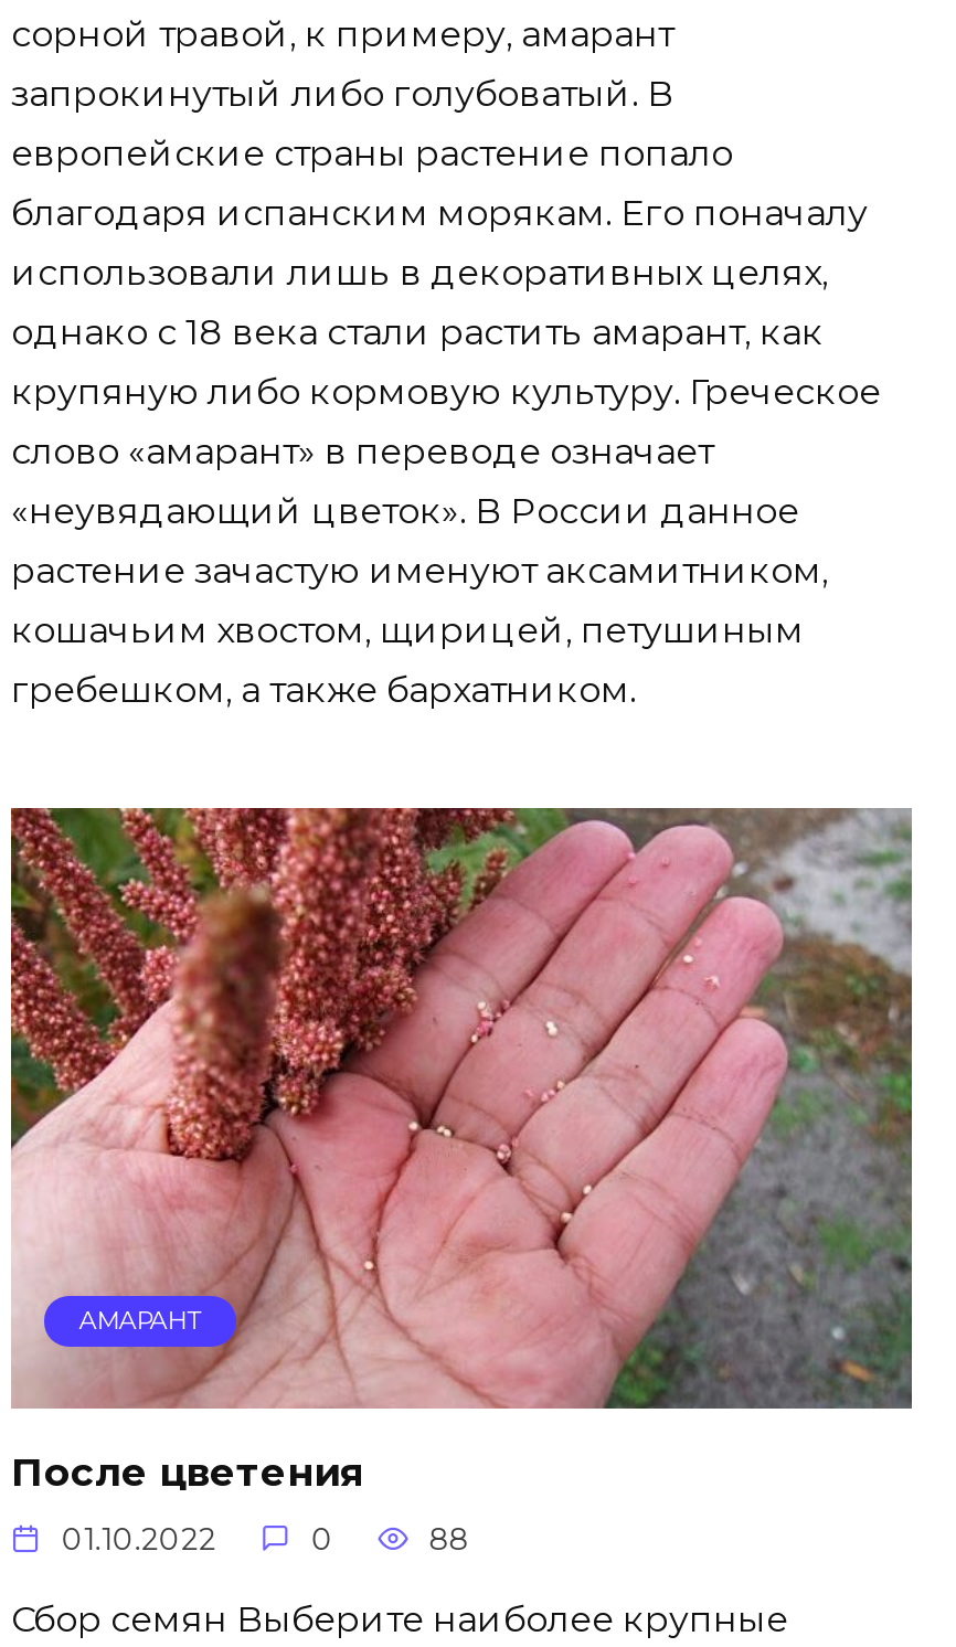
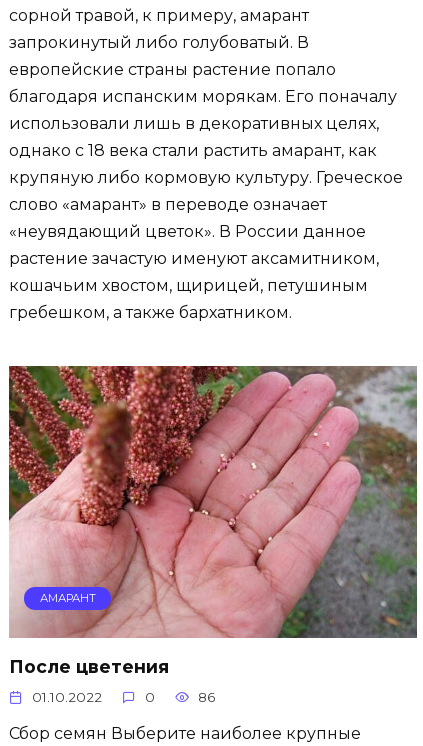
- 88
+ 86
